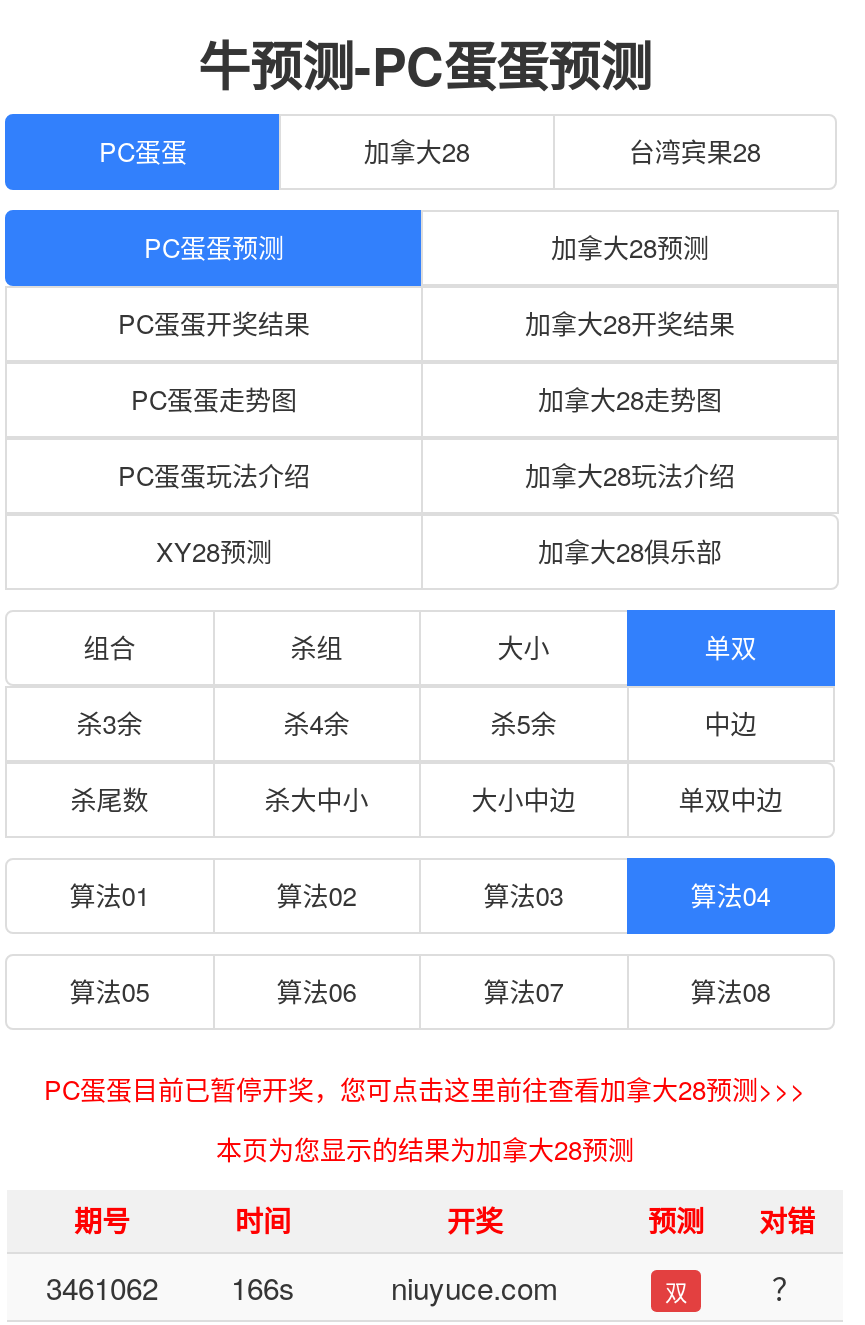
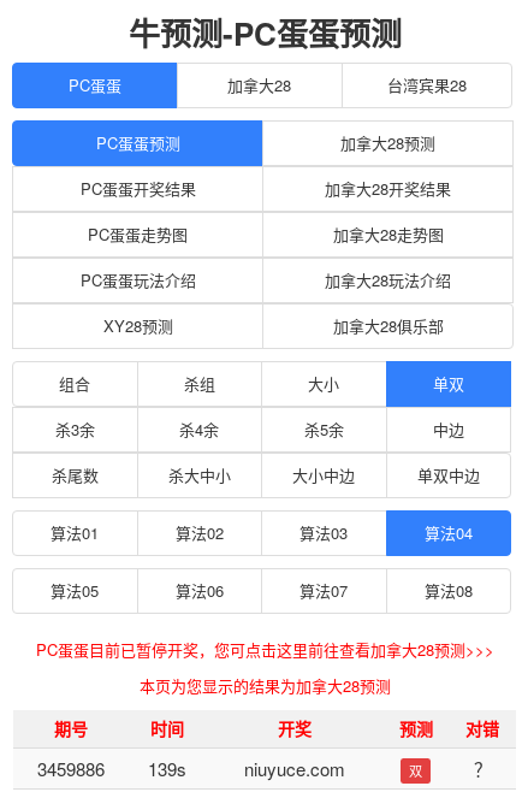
- 3461062
- 166s
+ 3459886
+ 139s
